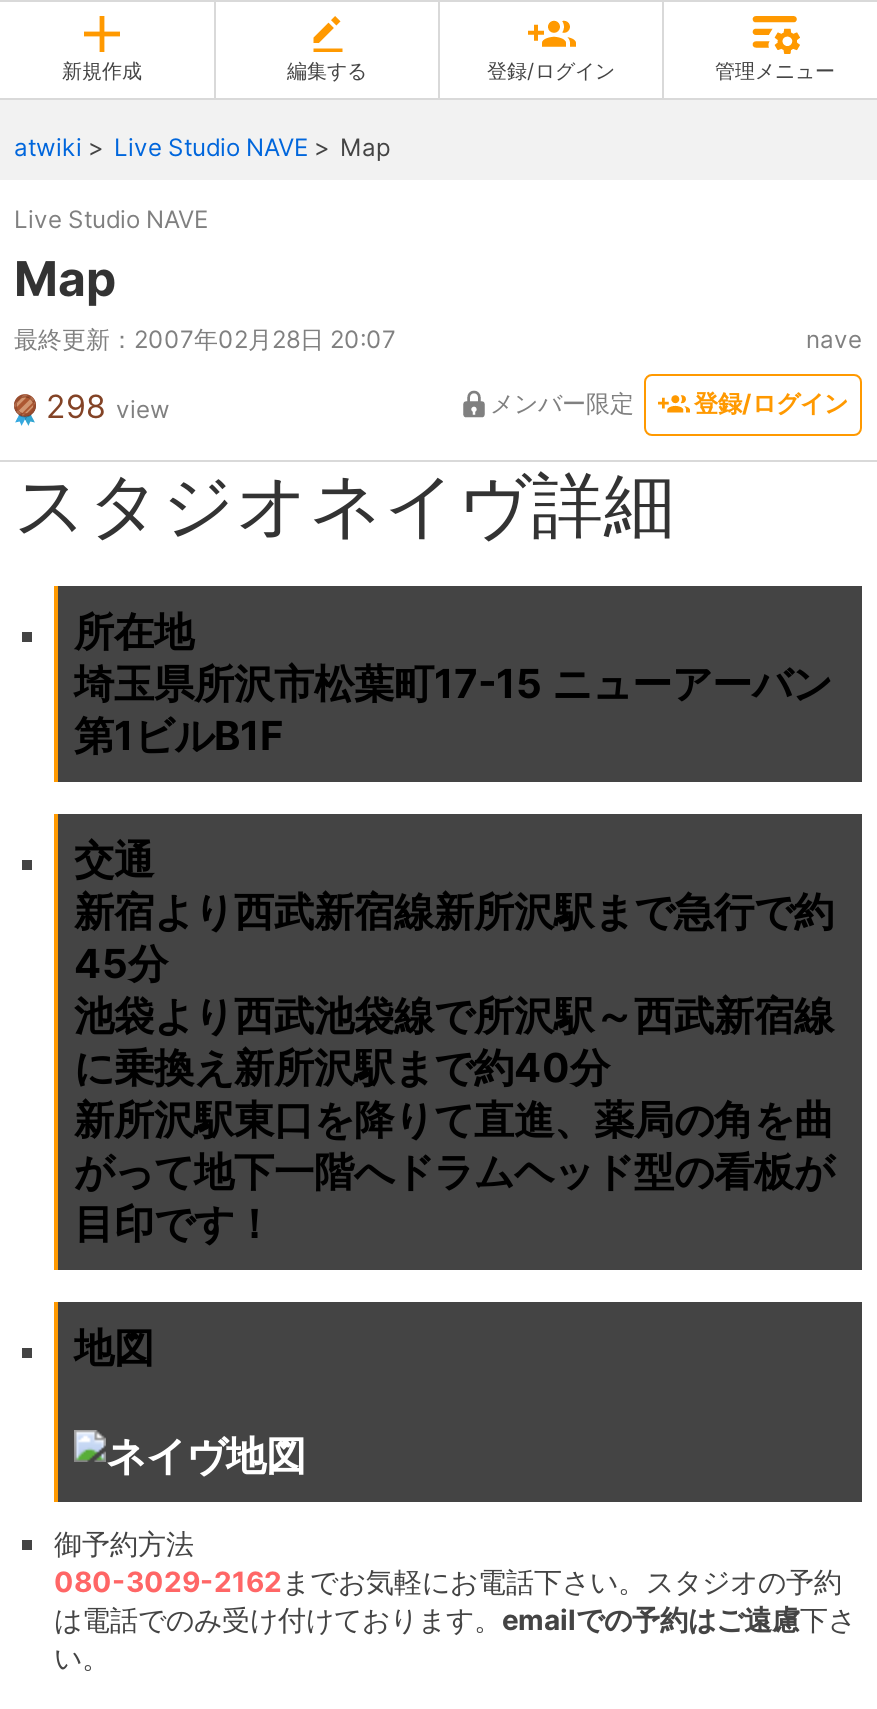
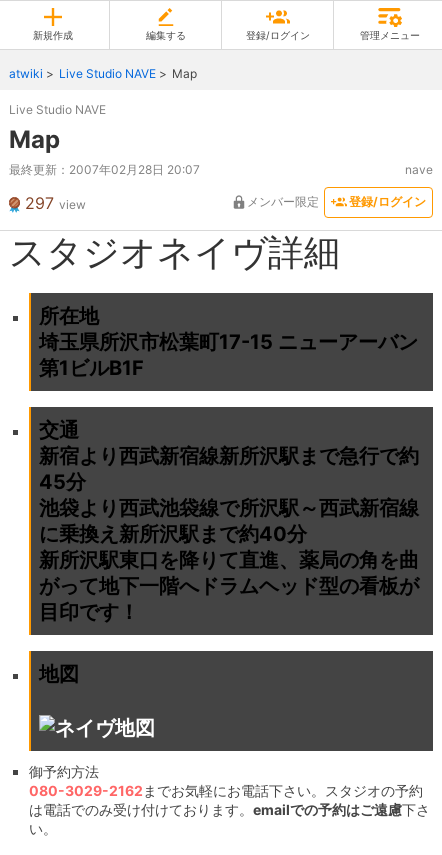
- 298 view
+ 297 view
